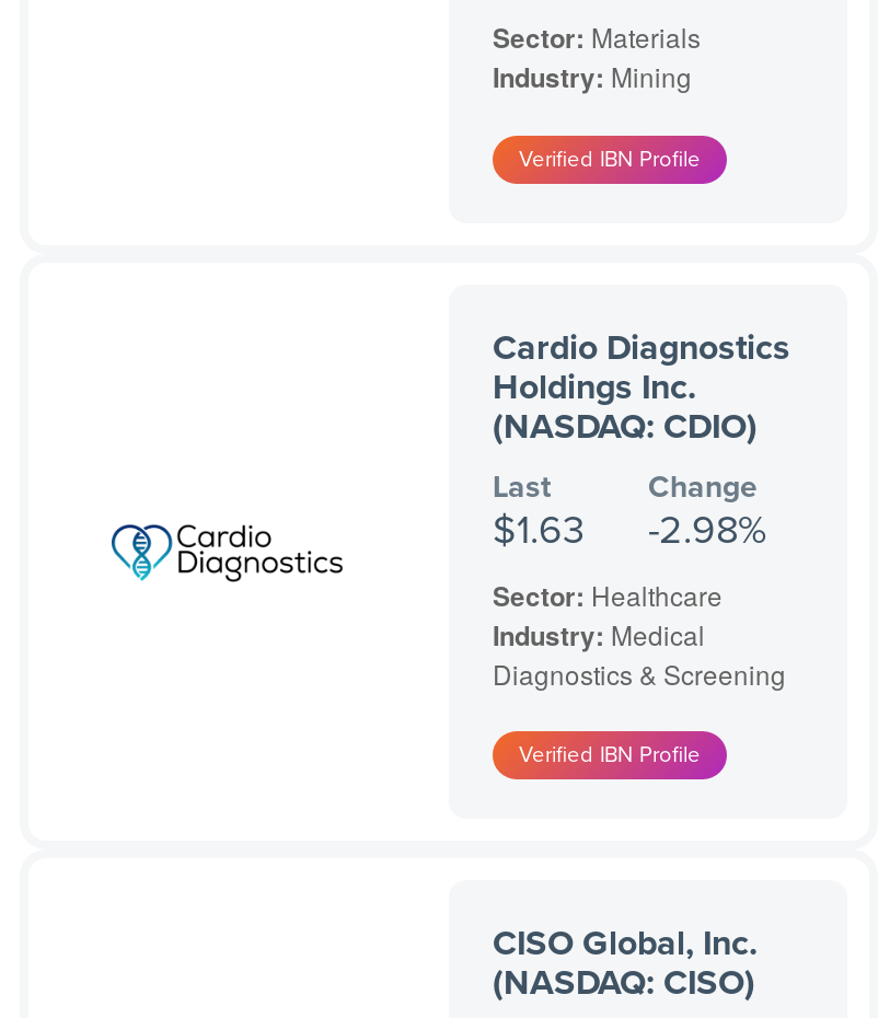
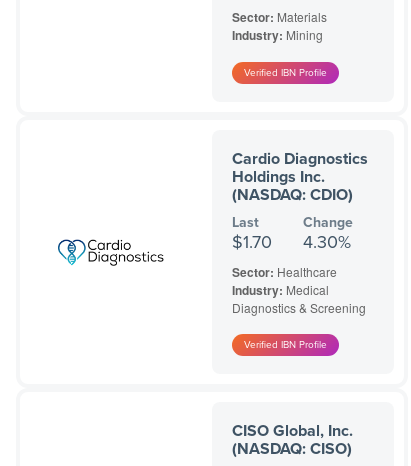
- $1.63
+ $1.70

- -2.98%
+ 4.30%
